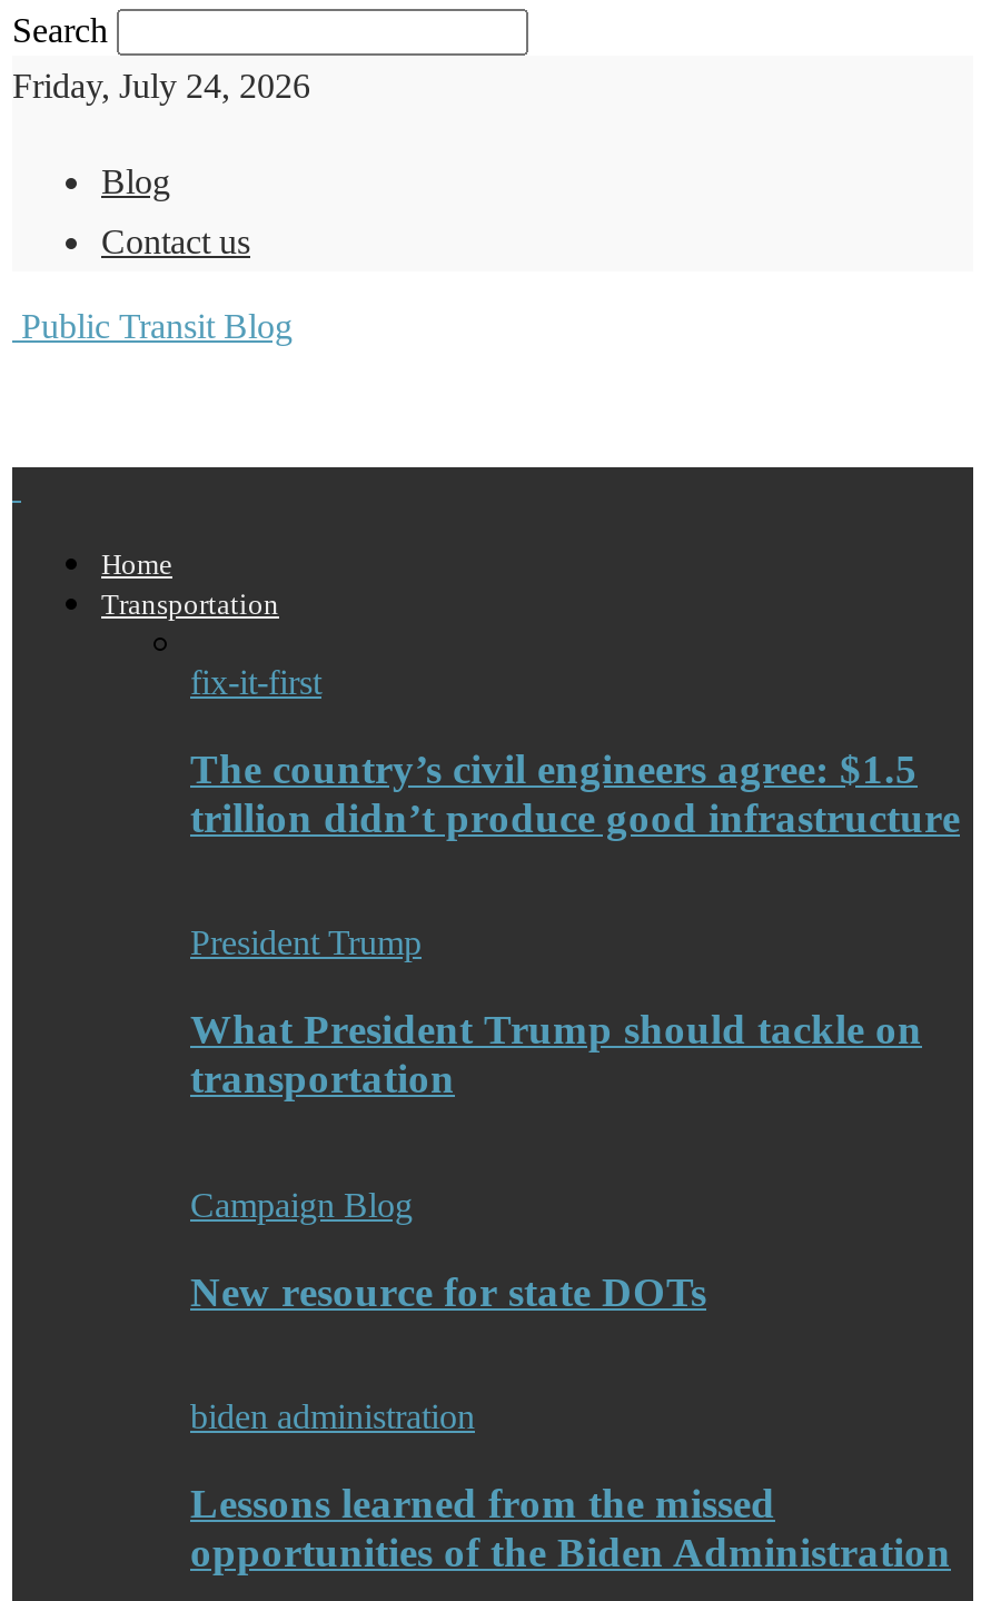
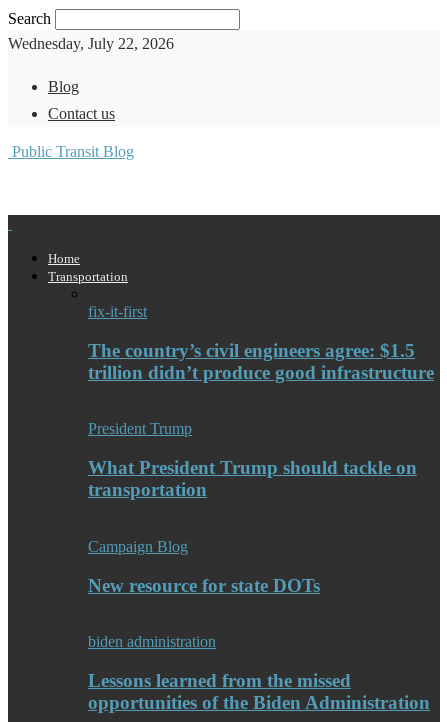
- Friday, July 24, 2026
+ Wednesday, July 22, 2026
